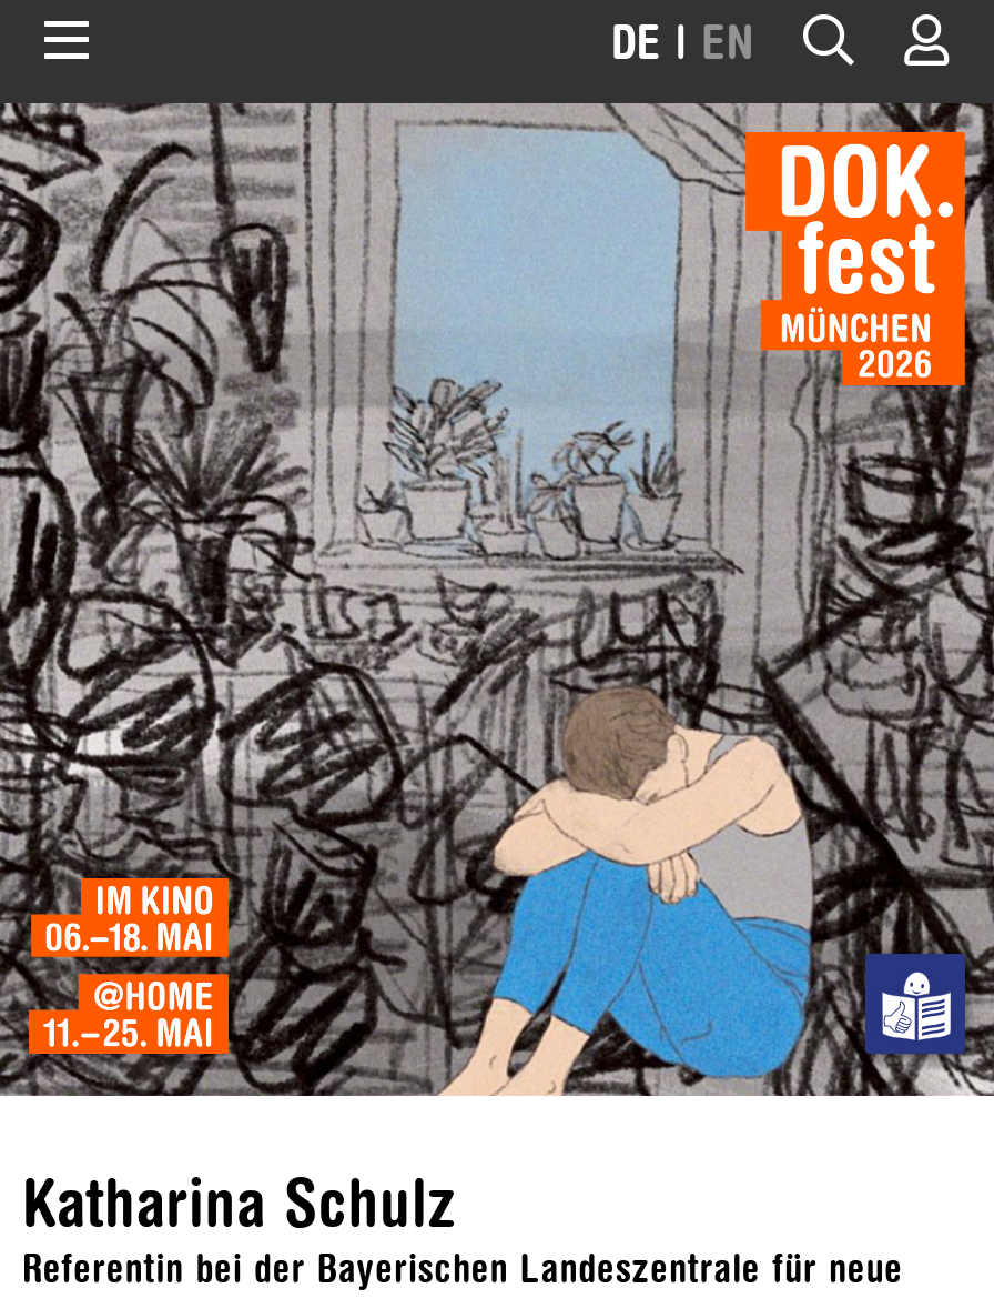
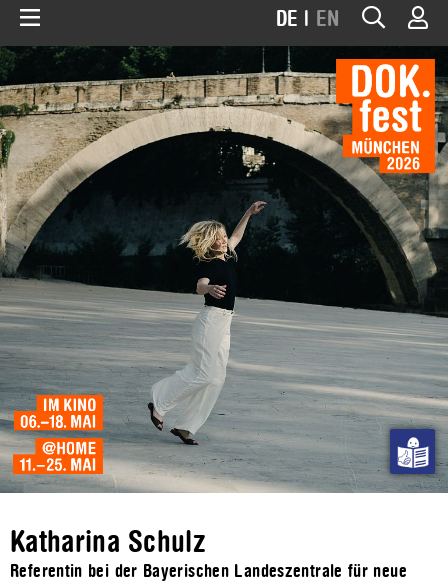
- [image]
+ [image]
